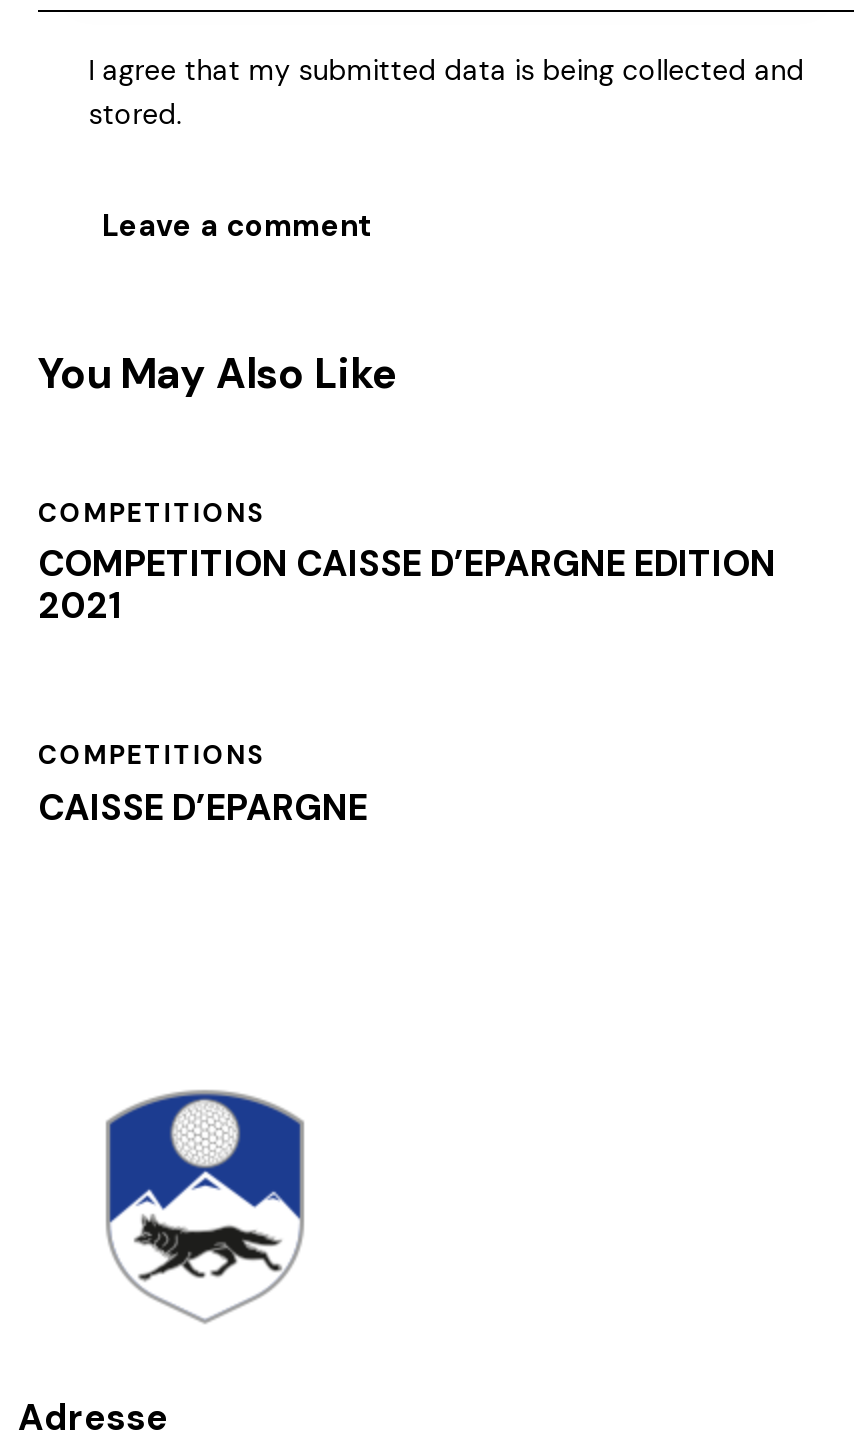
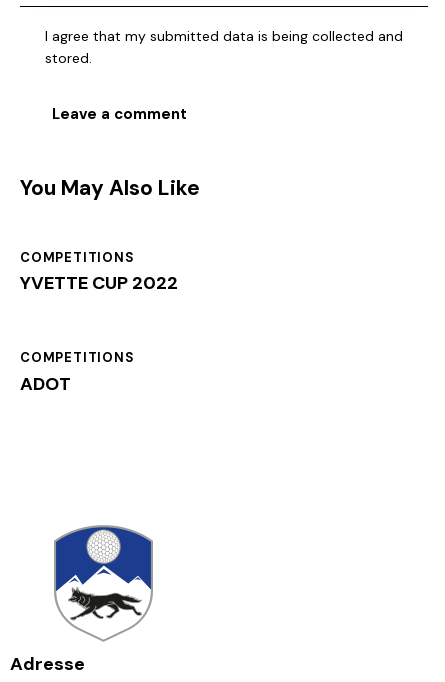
- COMPETITION CAISSE D’EPARGNE EDITION
- 2021
+ YVETTE CUP 2022

- CAISSE D’EPARGNE
+ ADOT
